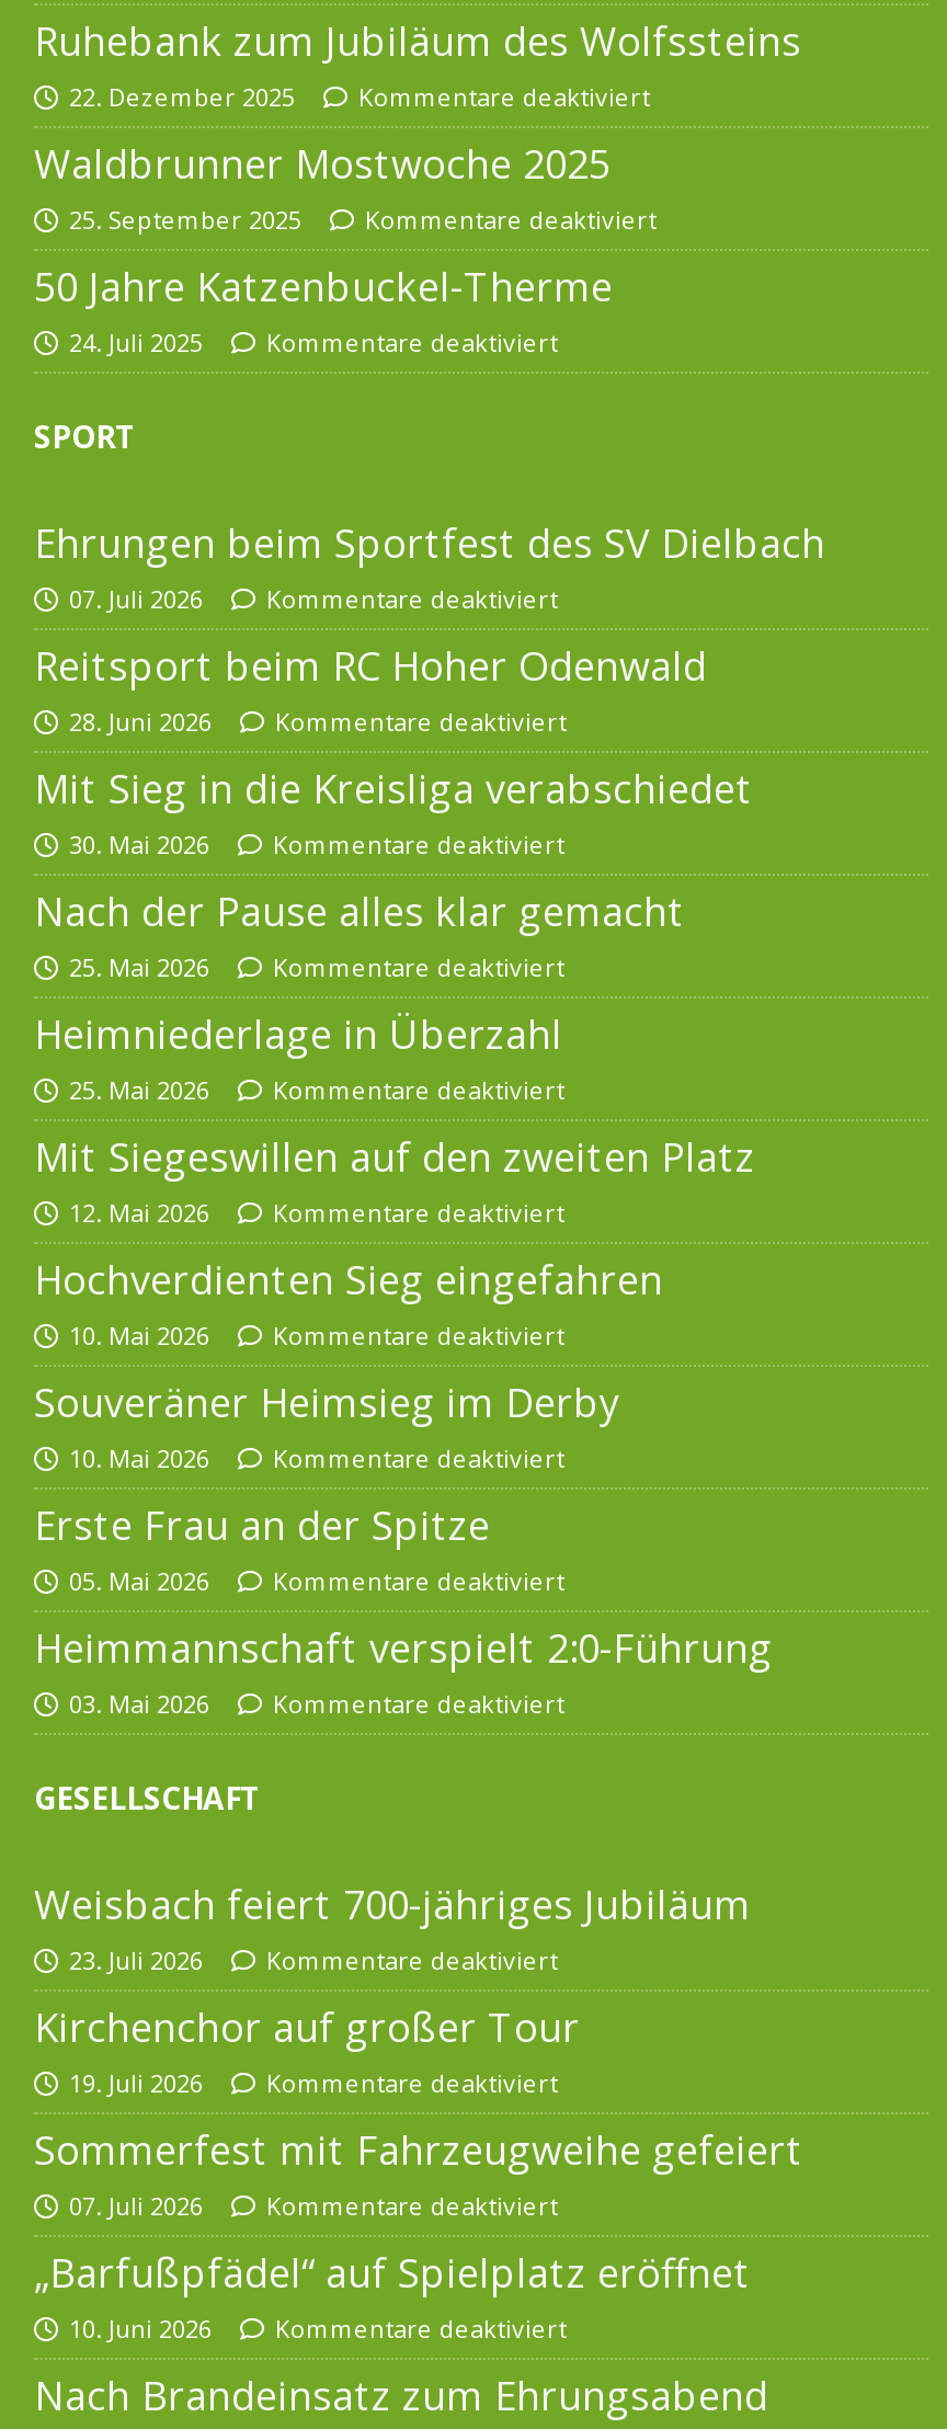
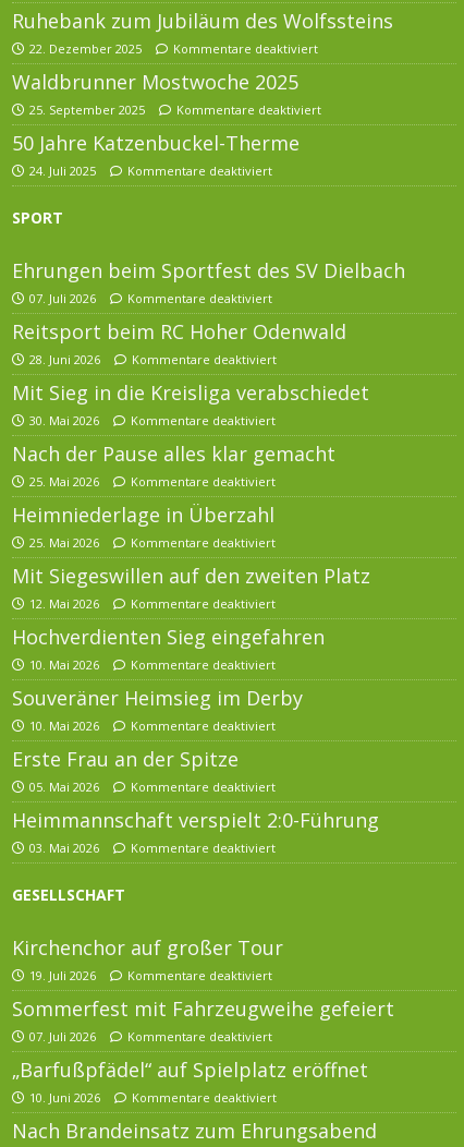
- Weisbach feiert 700-jähriges Jubiläum
- 23. Juli 2026
- Kommentare deaktiviert
